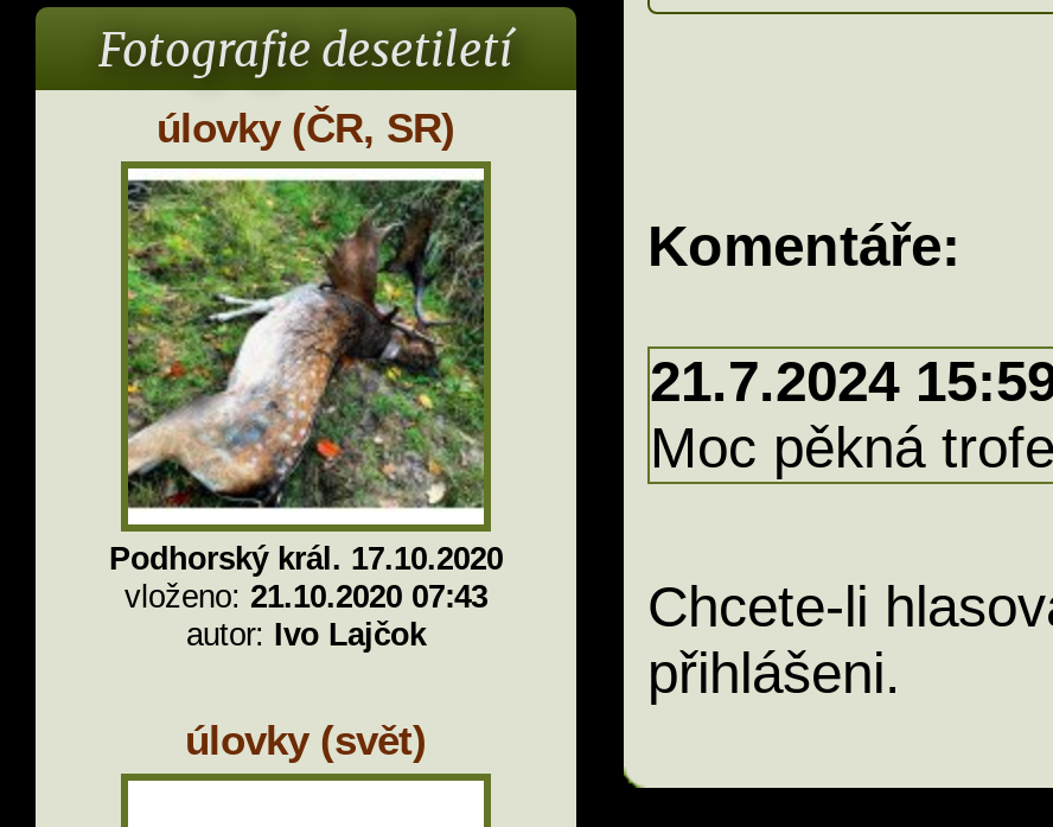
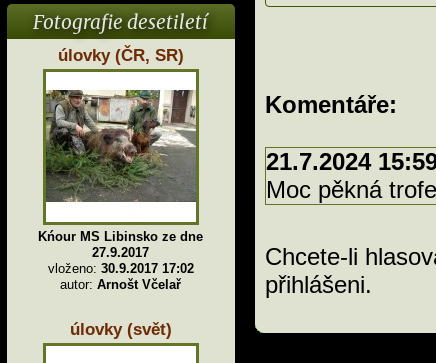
- [image]
- Podhorský král. 17.10.2020
- vloženo: 21.10.2020 07:43
- autor: Ivo Lajčok
+ [image]
+ Kńour MS Libinsko ze dne
+ 27.9.2017
+ vloženo: 30.9.2017 17:02
+ autor: Arnošt Včelař
